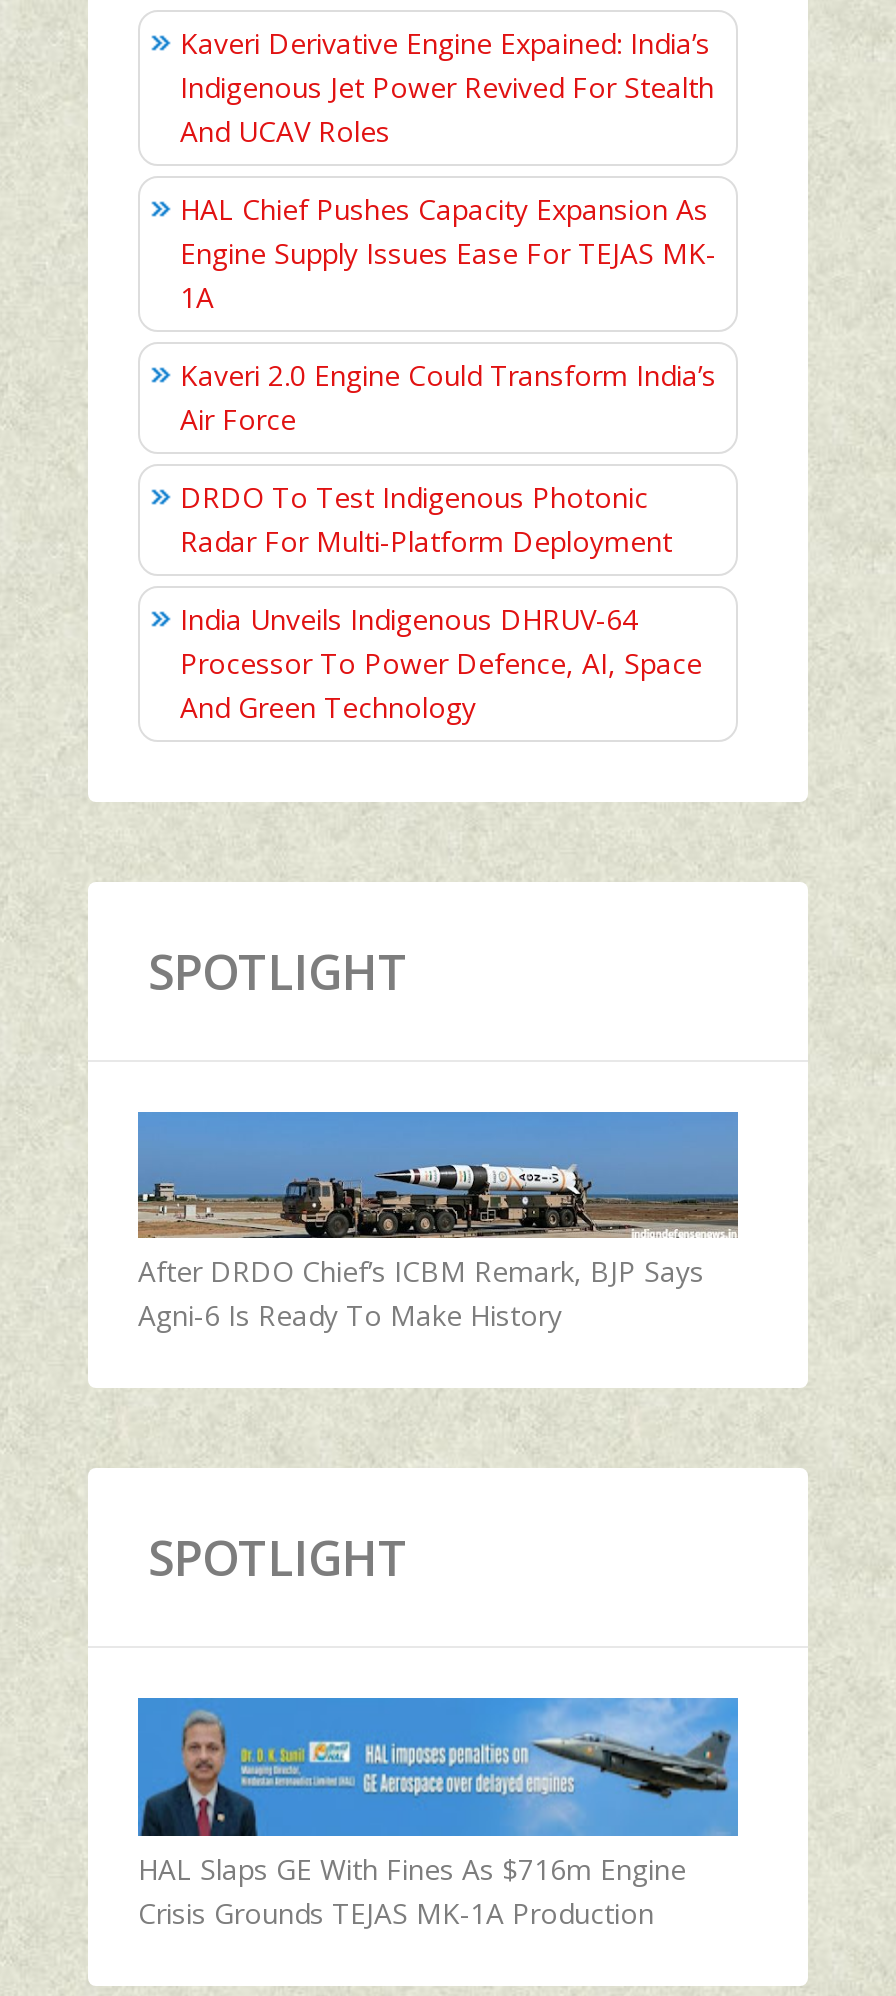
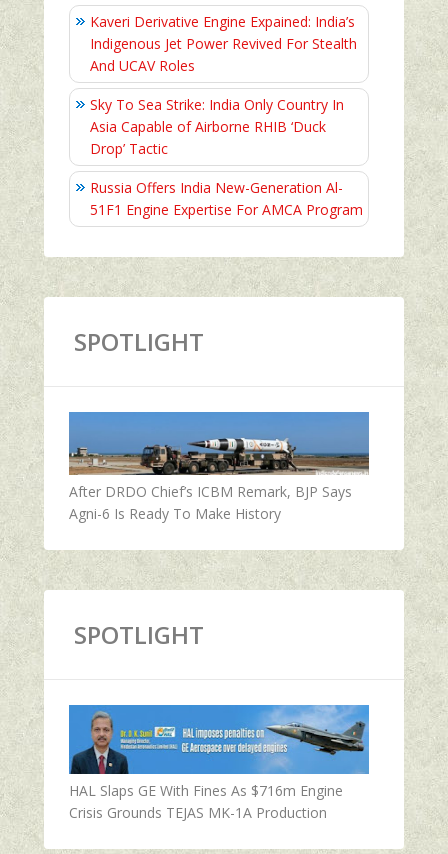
- HAL Chief Pushes Capacity Expansion As
- Engine Supply Issues Ease For TEJAS MK-
- 1A
- Kaveri 2.0 Engine Could Transform India’s
- Air Force
- DRDO To Test Indigenous Photonic
- Radar For Multi-Platform Deployment
- India Unveils Indigenous DHRUV-64
- Processor To Power Defence, AI, Space
- And Green Technology
+ Sky To Sea Strike: India Only Country In
+ Asia Capable of Airborne RHIB ‘Duck
+ Drop’ Tactic
+ Russia Offers India New-Generation Al-
+ 51F1 Engine Expertise For AMCA Program
